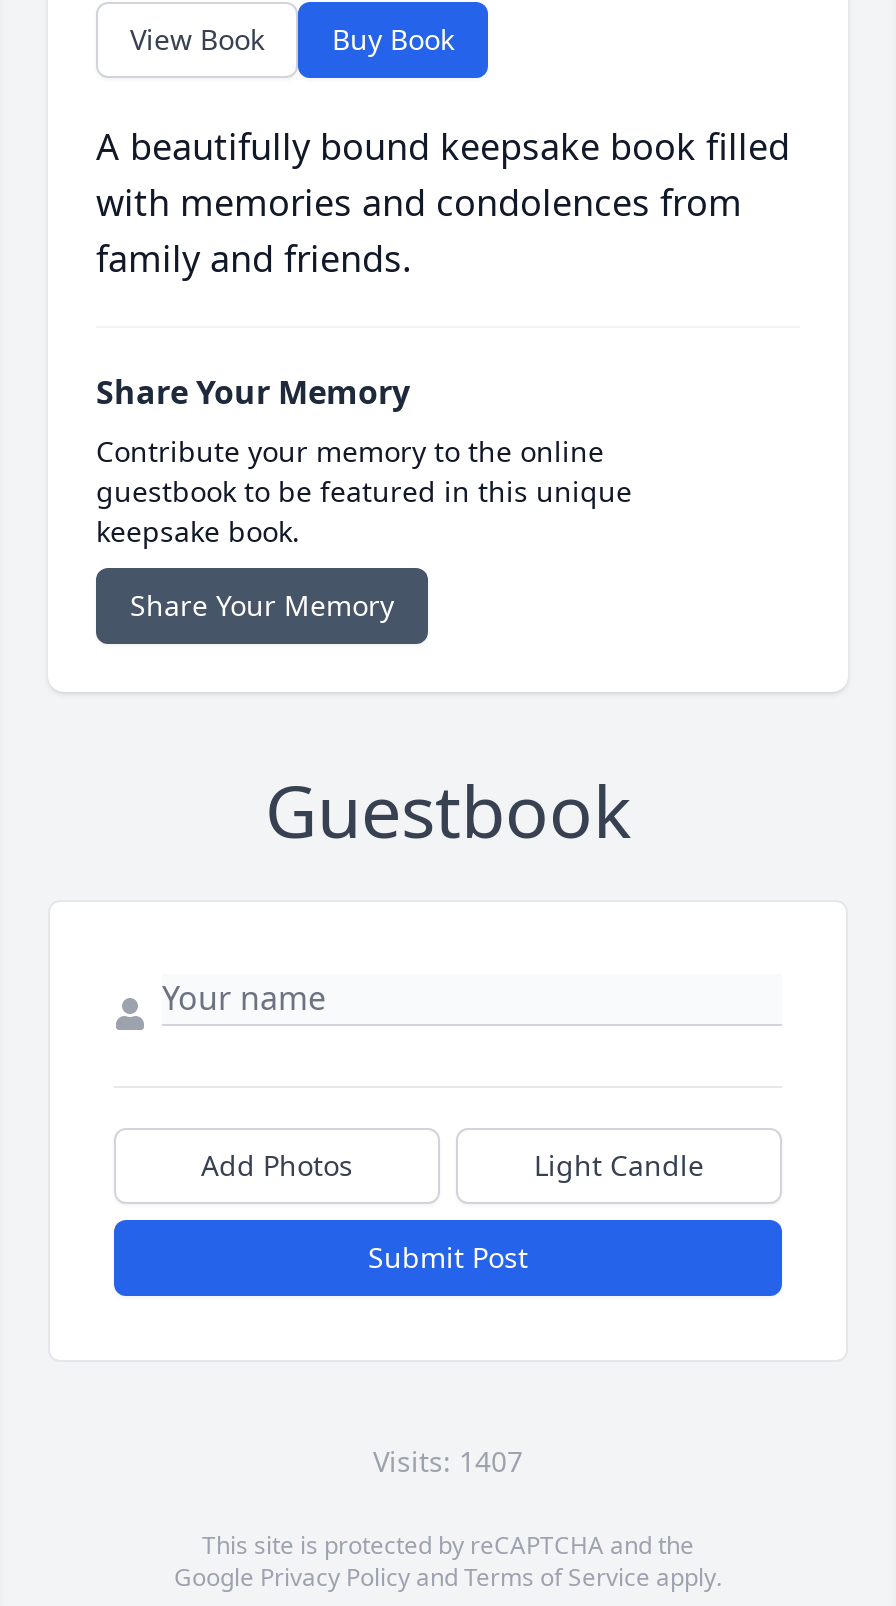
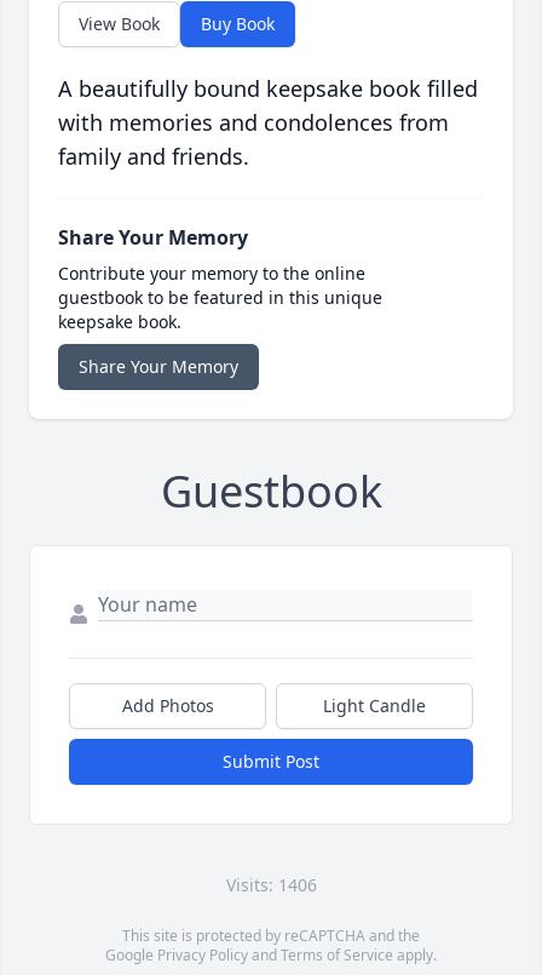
- Visits: 1407
+ Visits: 1406
